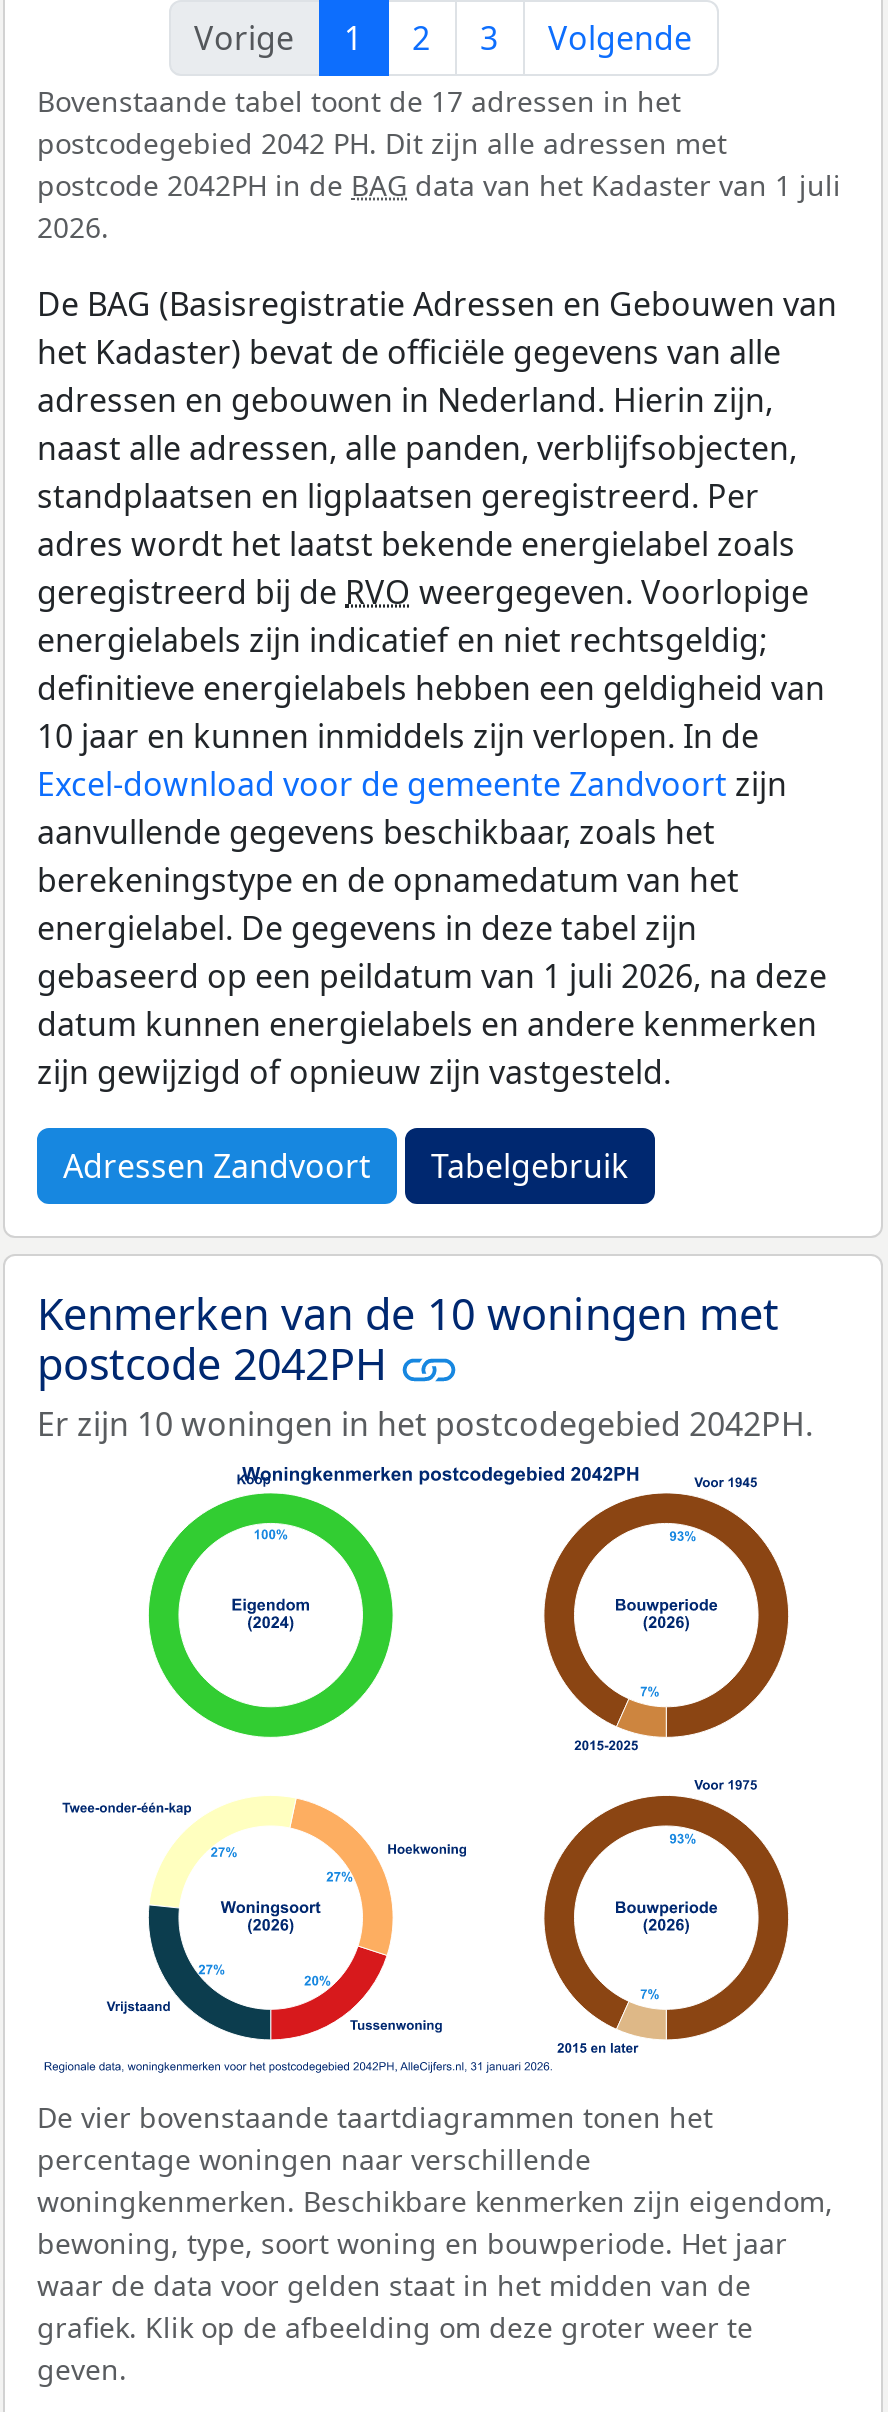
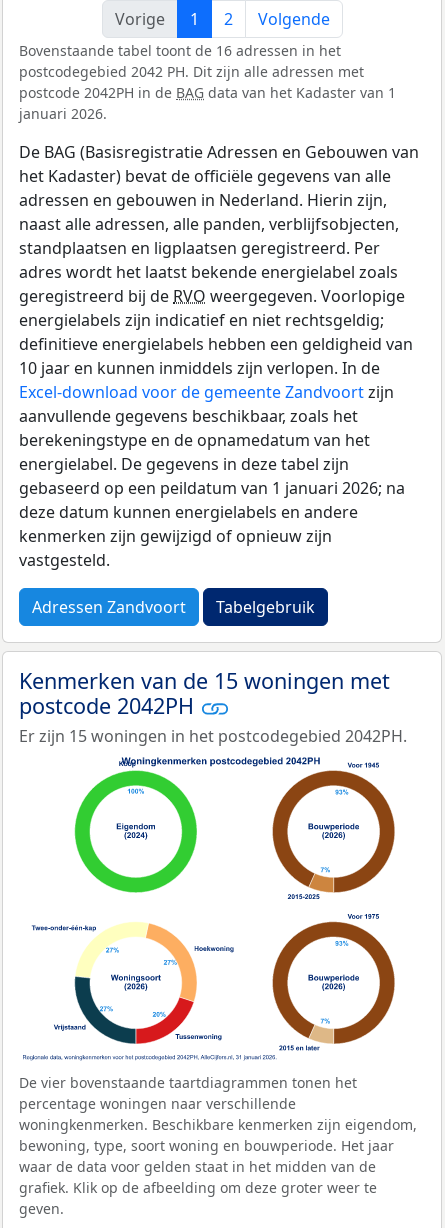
- 3

- Bovenstaande tabel toont de 17 adressen in het
+ Bovenstaande tabel toont de 16 adressen in het

- postcode 2042PH in de BAG data van het Kadaster van 1 juli
- 2026.
+ postcode 2042PH in de BAG data van het Kadaster van 1
+ januari 2026.

- gebaseerd op een peildatum van 1 juli 2026, na deze
- datum kunnen energielabels en andere kenmerken
- zijn gewijzigd of opnieuw zijn vastgesteld.
+ gebaseerd op een peildatum van 1 januari 2026; na
+ deze datum kunnen energielabels en andere
+ kenmerken zijn gewijzigd of opnieuw zijn
+ vastgesteld.

- Kenmerken van de 10 woningen met
+ Kenmerken van de 15 woningen met

- Er zijn 10 woningen in het postcodegebied 2042PH.
+ Er zijn 15 woningen in het postcodegebied 2042PH.
